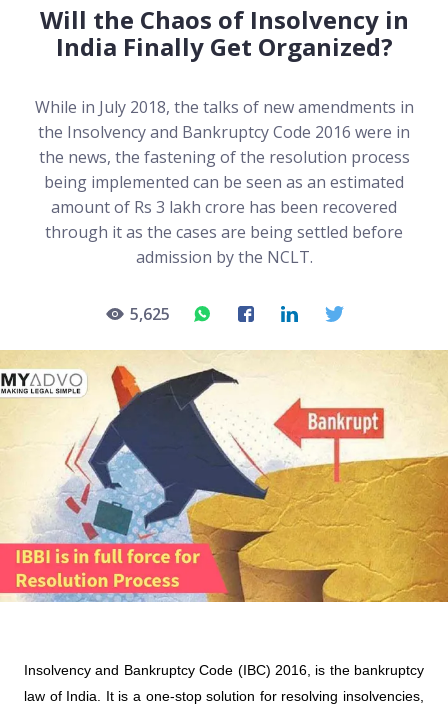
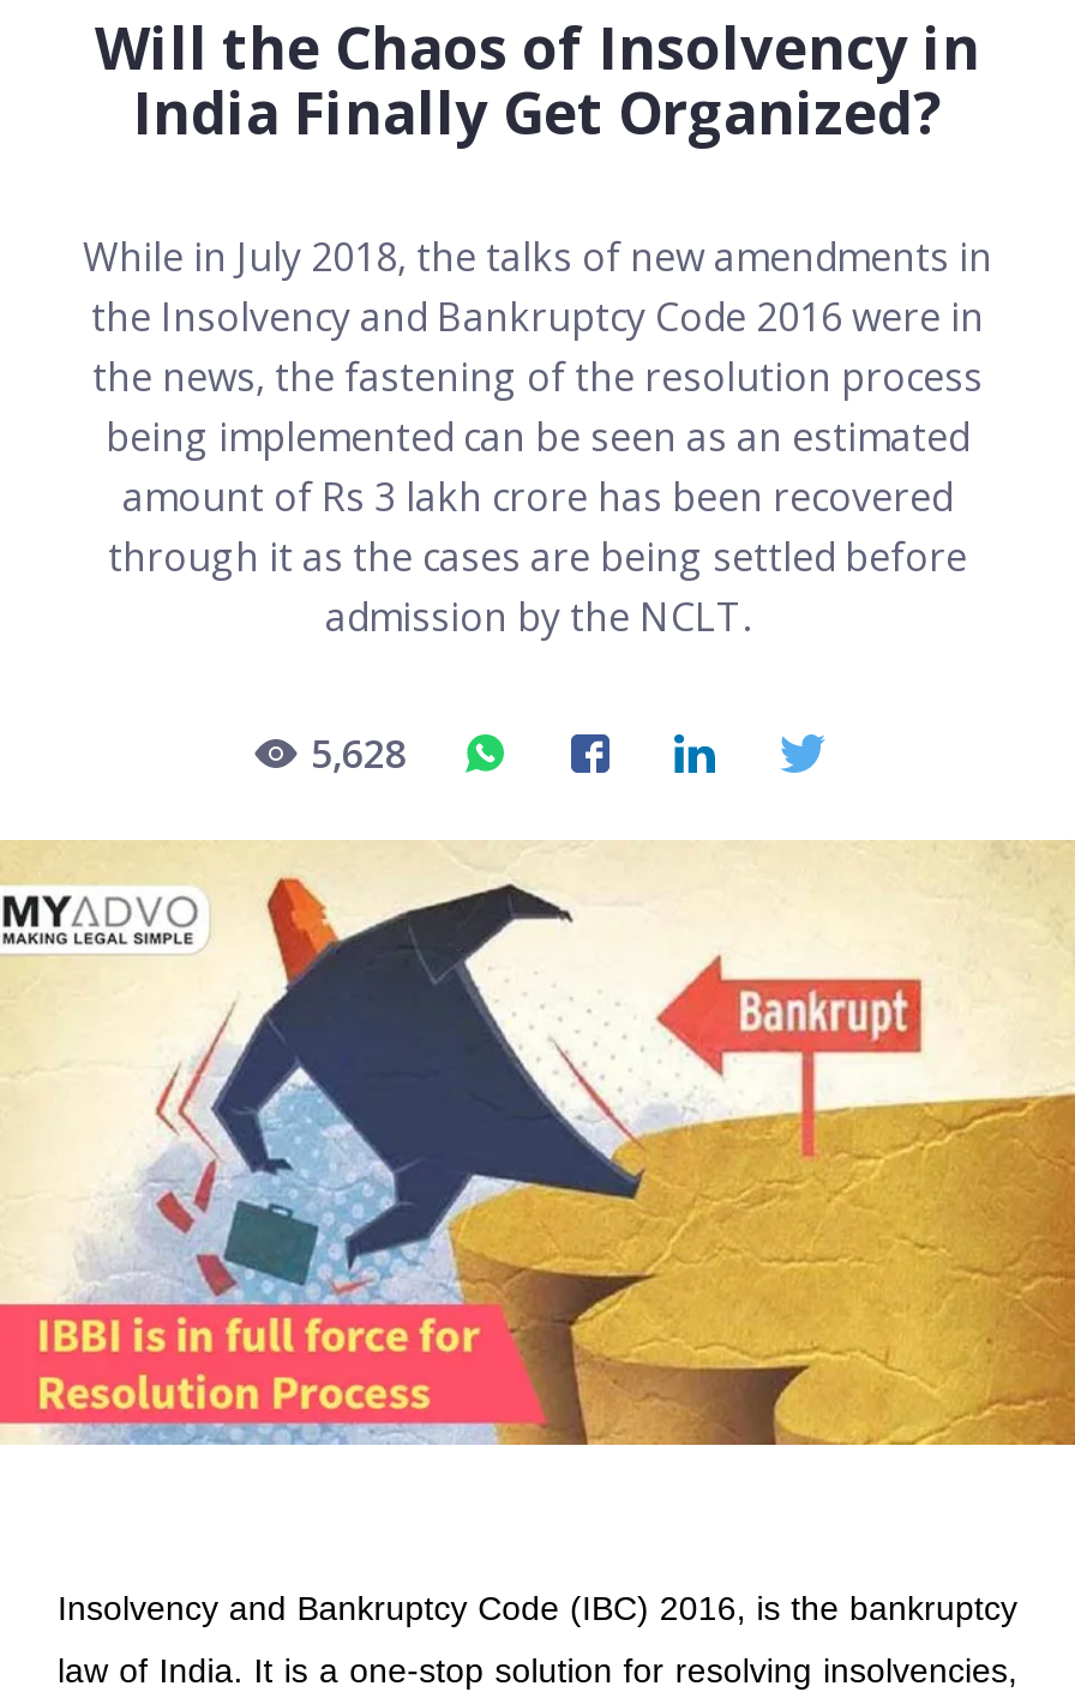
- 5,625
+ 5,628
